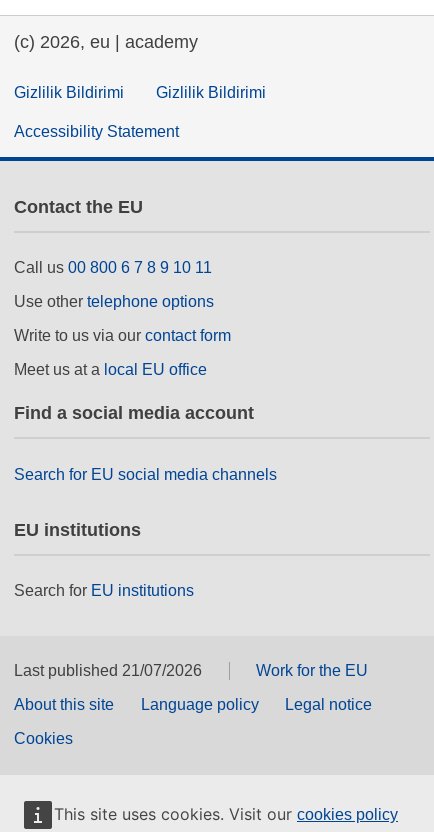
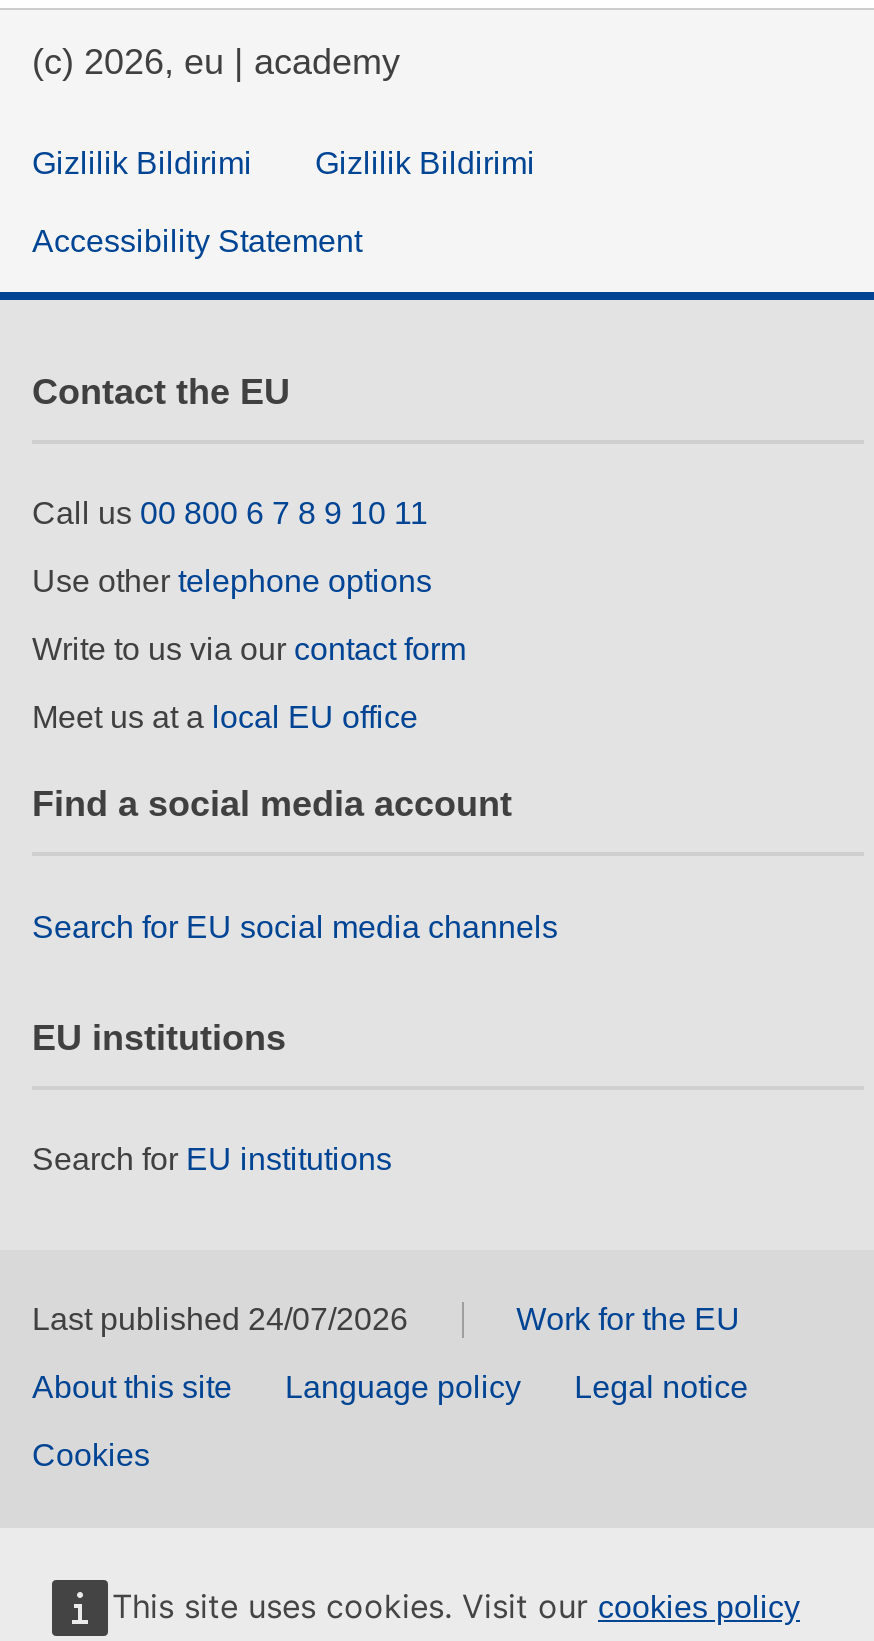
- Last published 21/07/2026
+ Last published 24/07/2026
